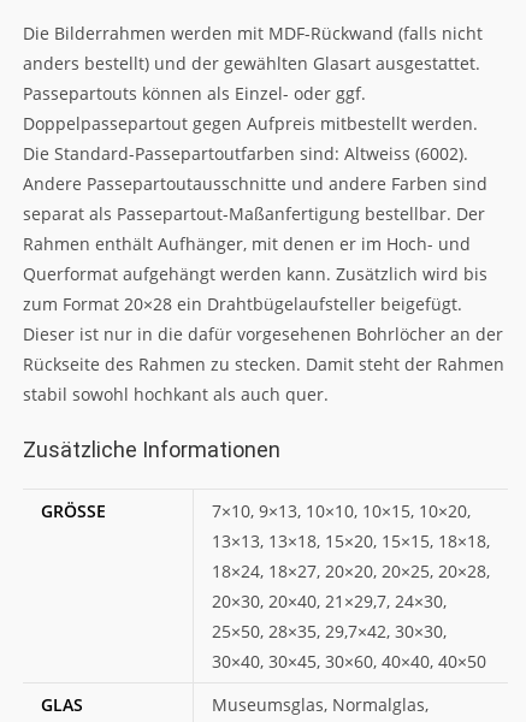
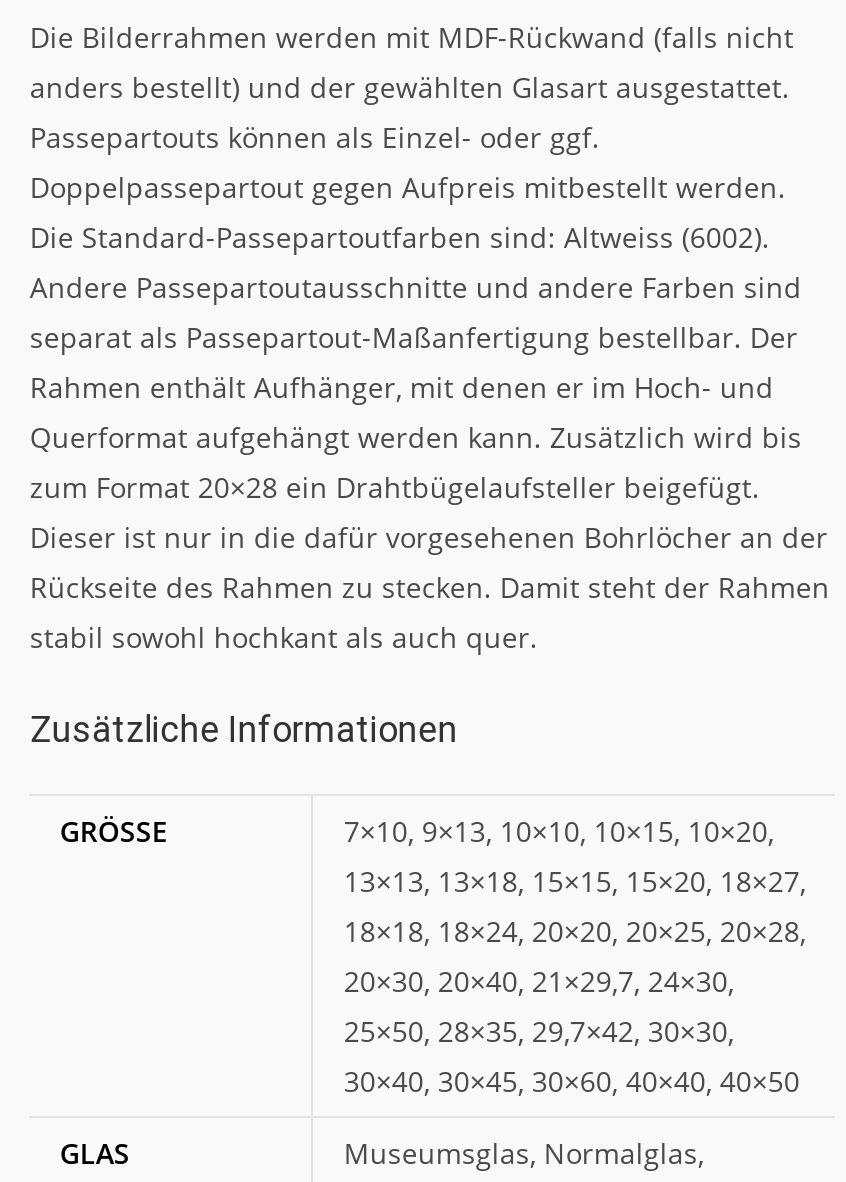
- 13×13, 13×18, 15×20, 15×15, 18×18,
+ 13×13, 13×18, 15×15, 15×20, 18×27,

- 18×24, 18×27, 20×20, 20×25, 20×28,
+ 18×18, 18×24, 20×20, 20×25, 20×28,
